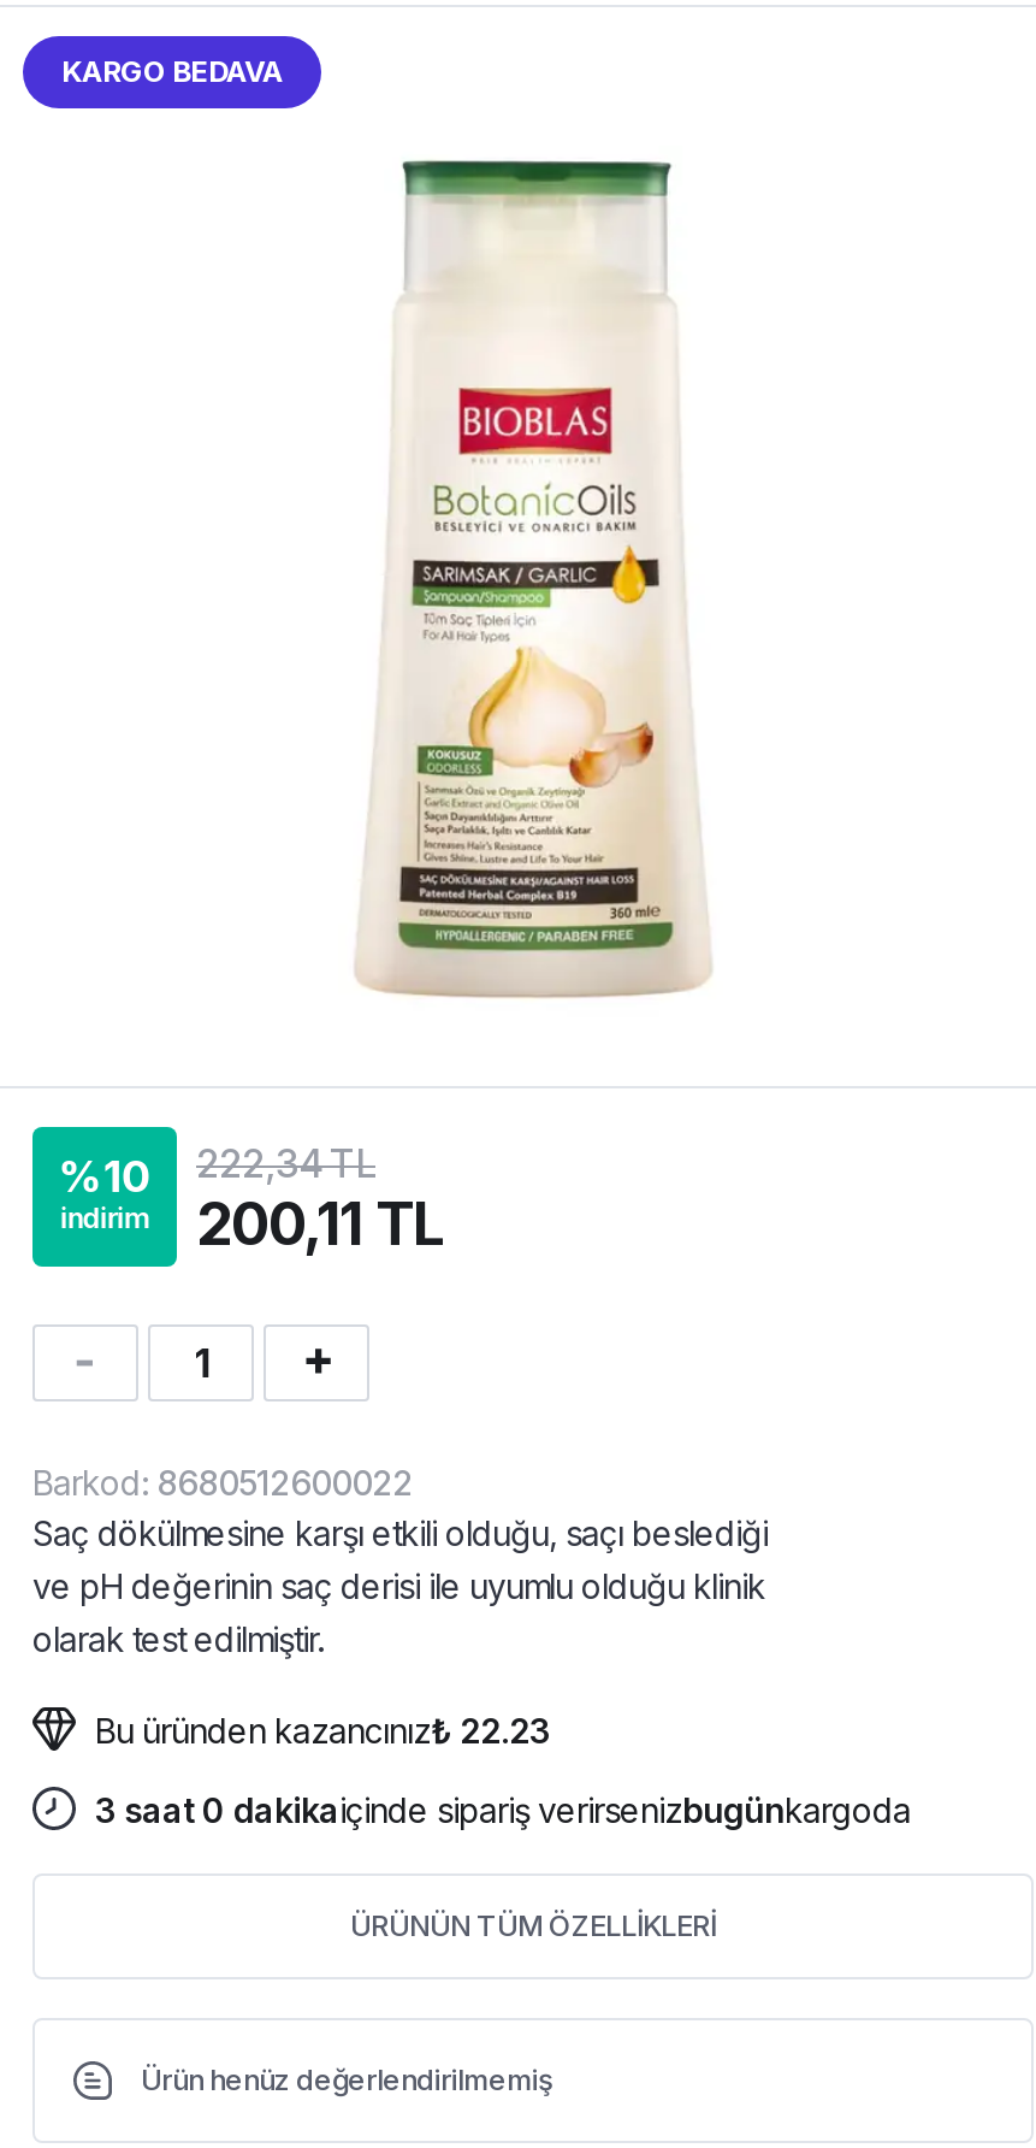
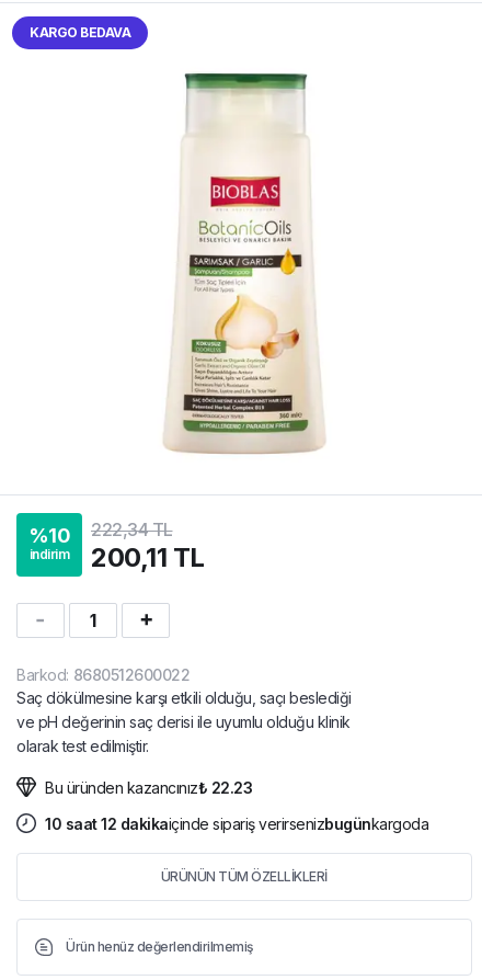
- 3 saat 0 dakikaiçinde sipariş verirsenizbugünkargoda
+ 10 saat 12 dakikaiçinde sipariş verirsenizbugünkargoda
